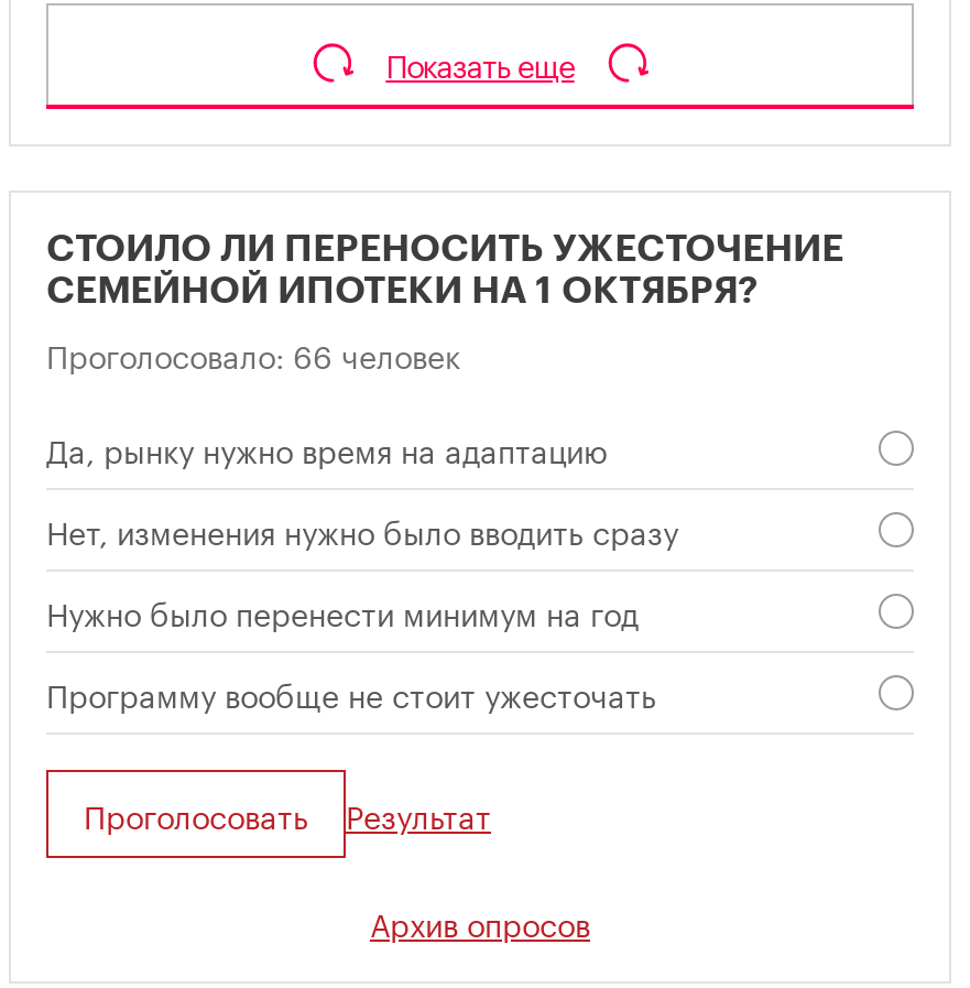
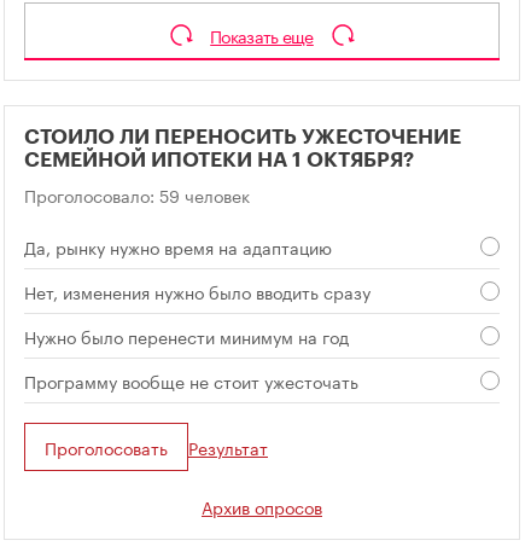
- Проголосовало: 66 человек
+ Проголосовало: 59 человек
